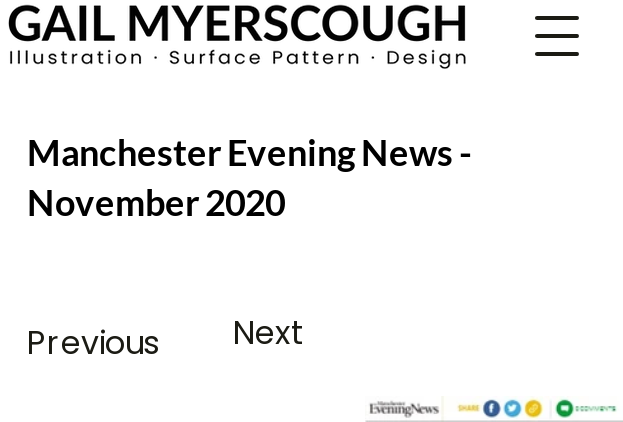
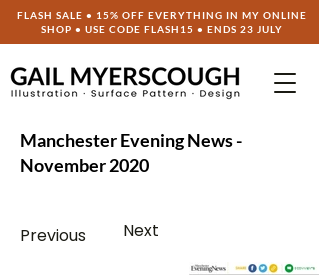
+ FLASH SALE • 15% OFF EVERYTHING IN MY ONLINE
+ SHOP • USE CODE FLASH15 • ENDS 23 JULY
